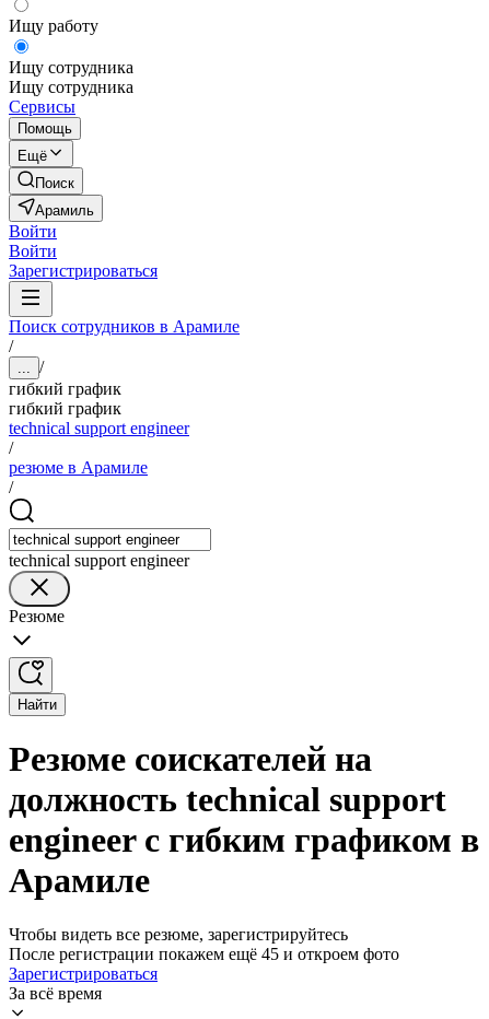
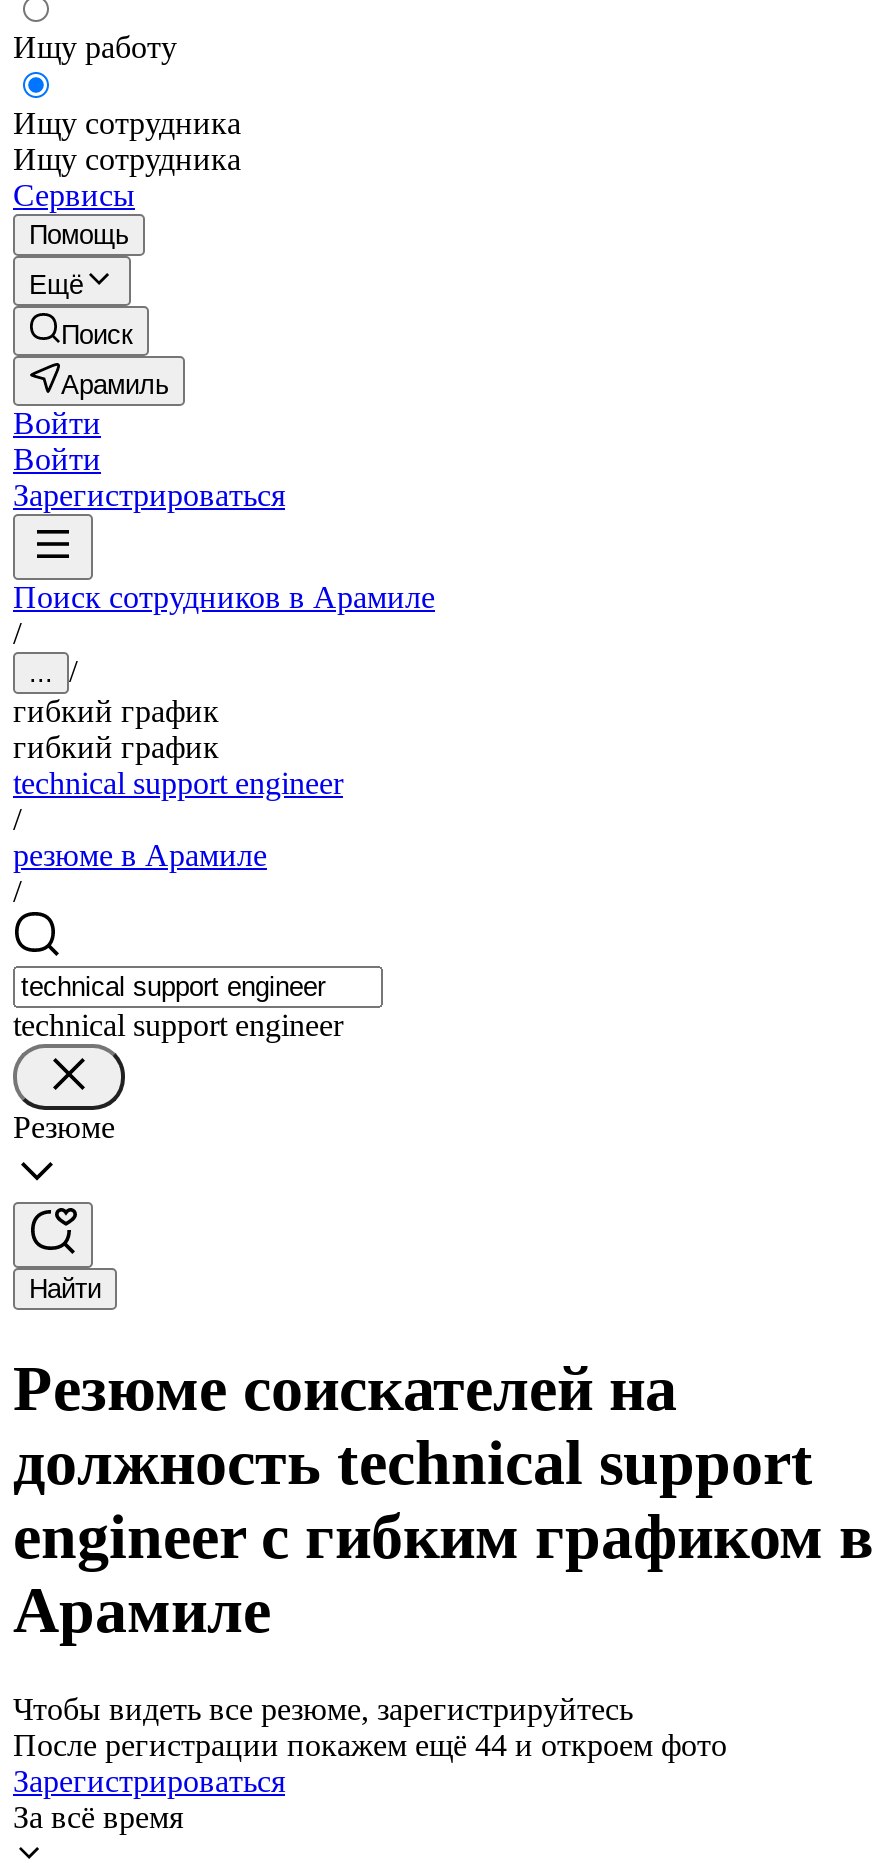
- После регистрации покажем ещё 45 и откроем фото
+ После регистрации покажем ещё 44 и откроем фото
